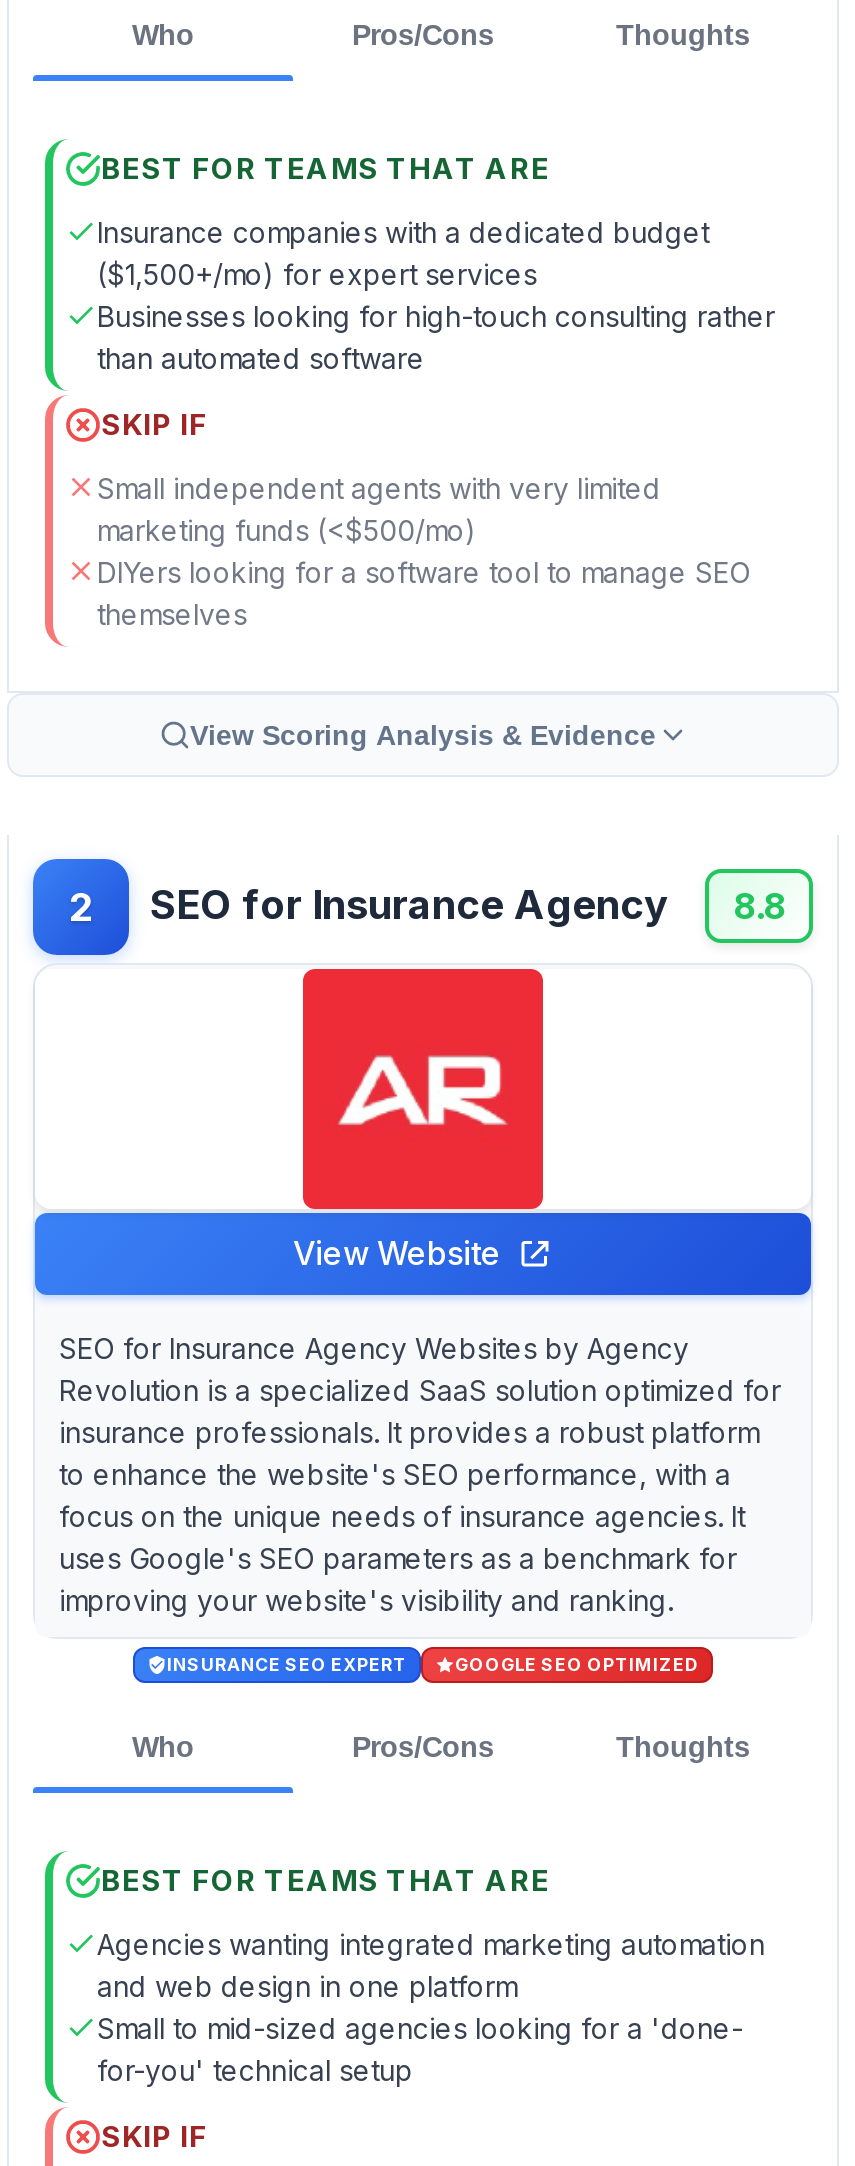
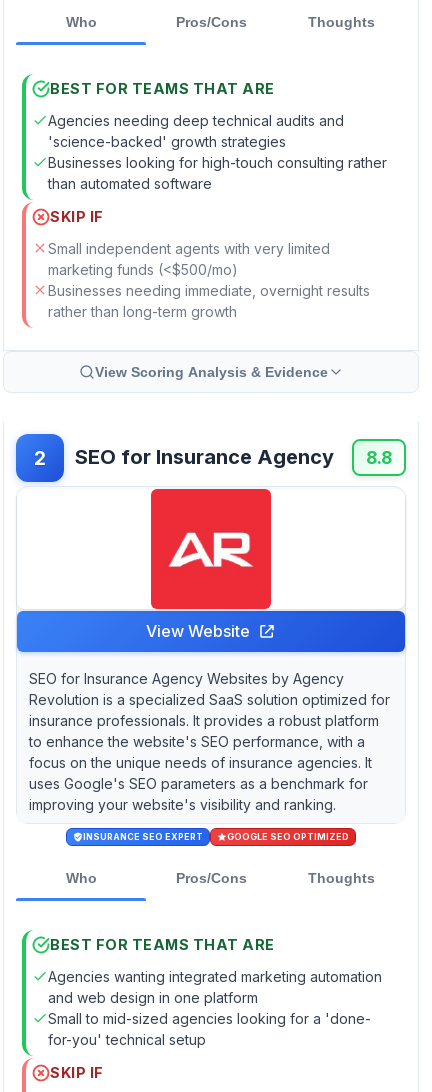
- Insurance companies with a dedicated budget
- ($1,500+/mo) for expert services
+ Agencies needing deep technical audits and
+ 'science-backed' growth strategies

- DIYers looking for a software tool to manage SEO
- themselves
+ Businesses needing immediate, overnight results
+ rather than long-term growth
